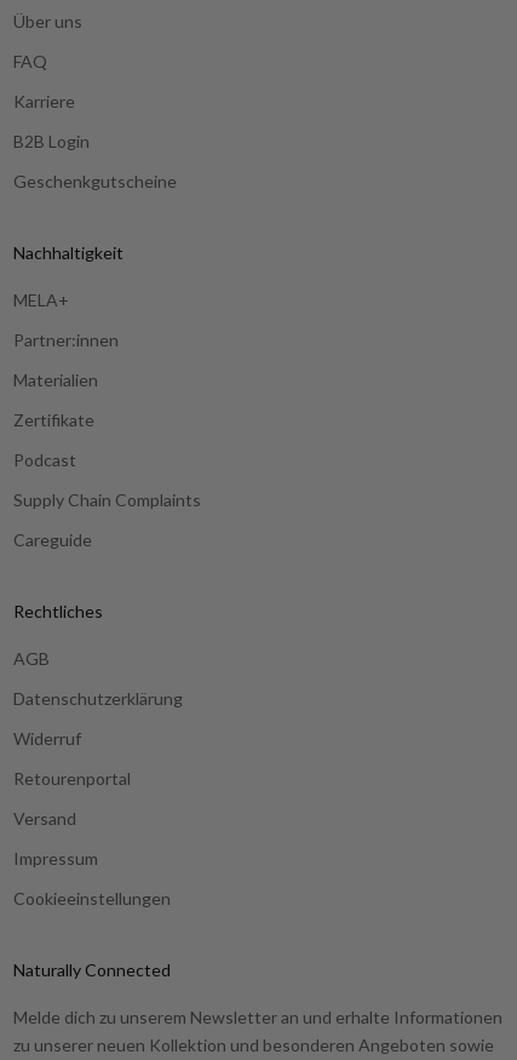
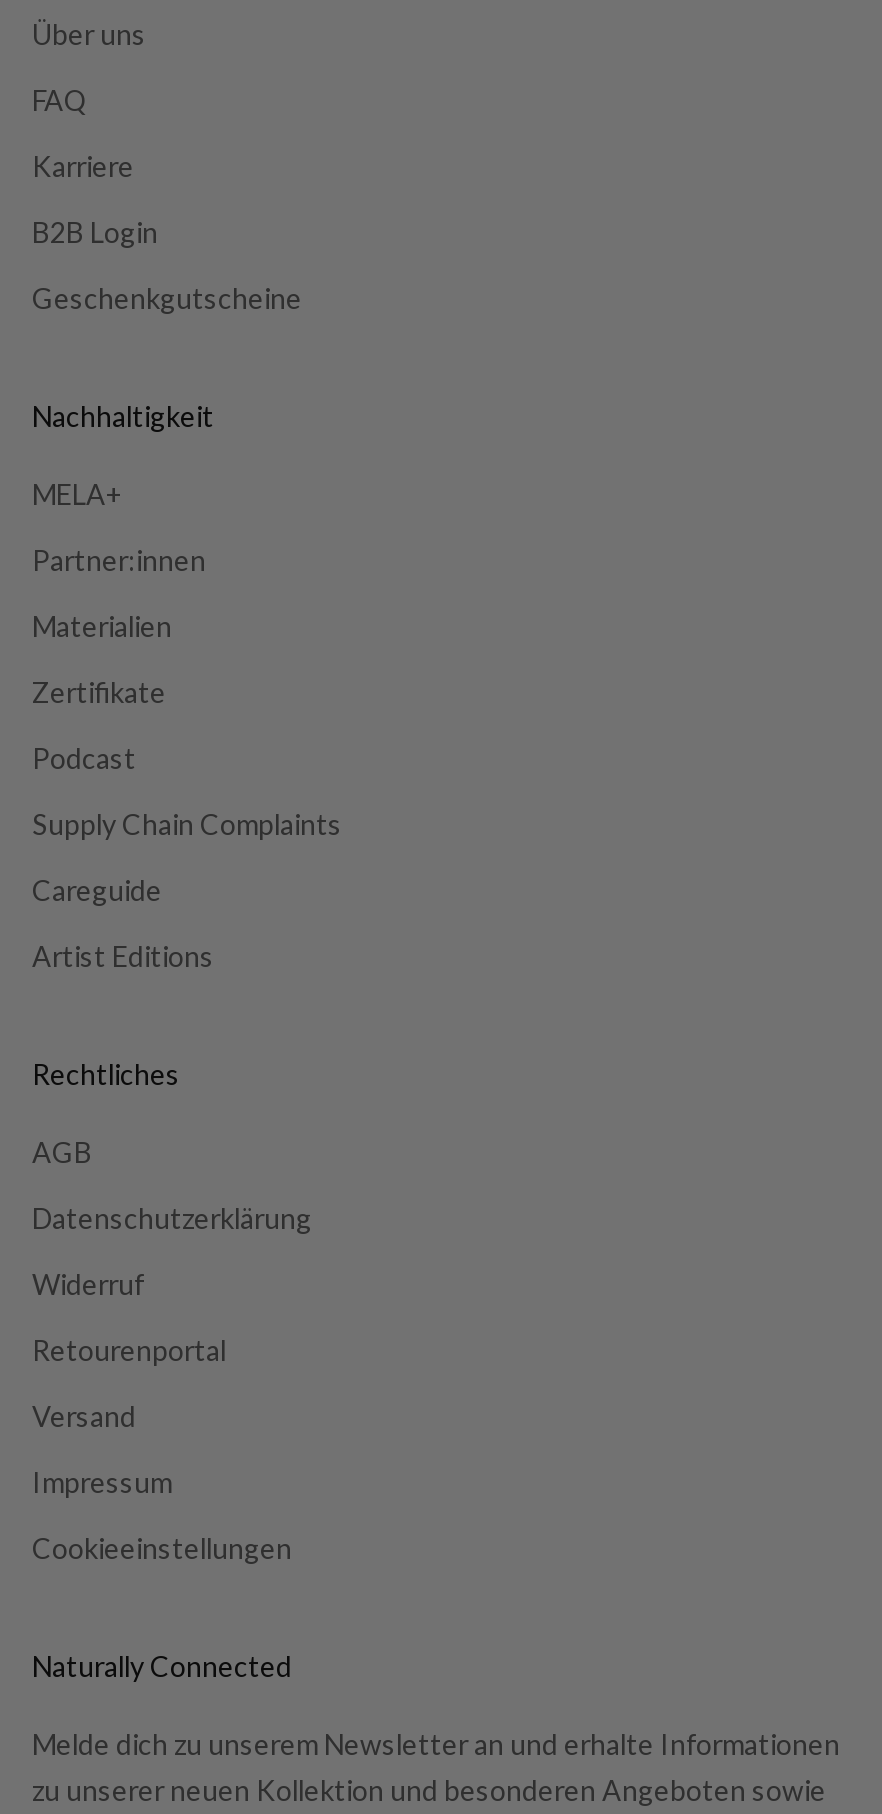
+ Artist Editions
